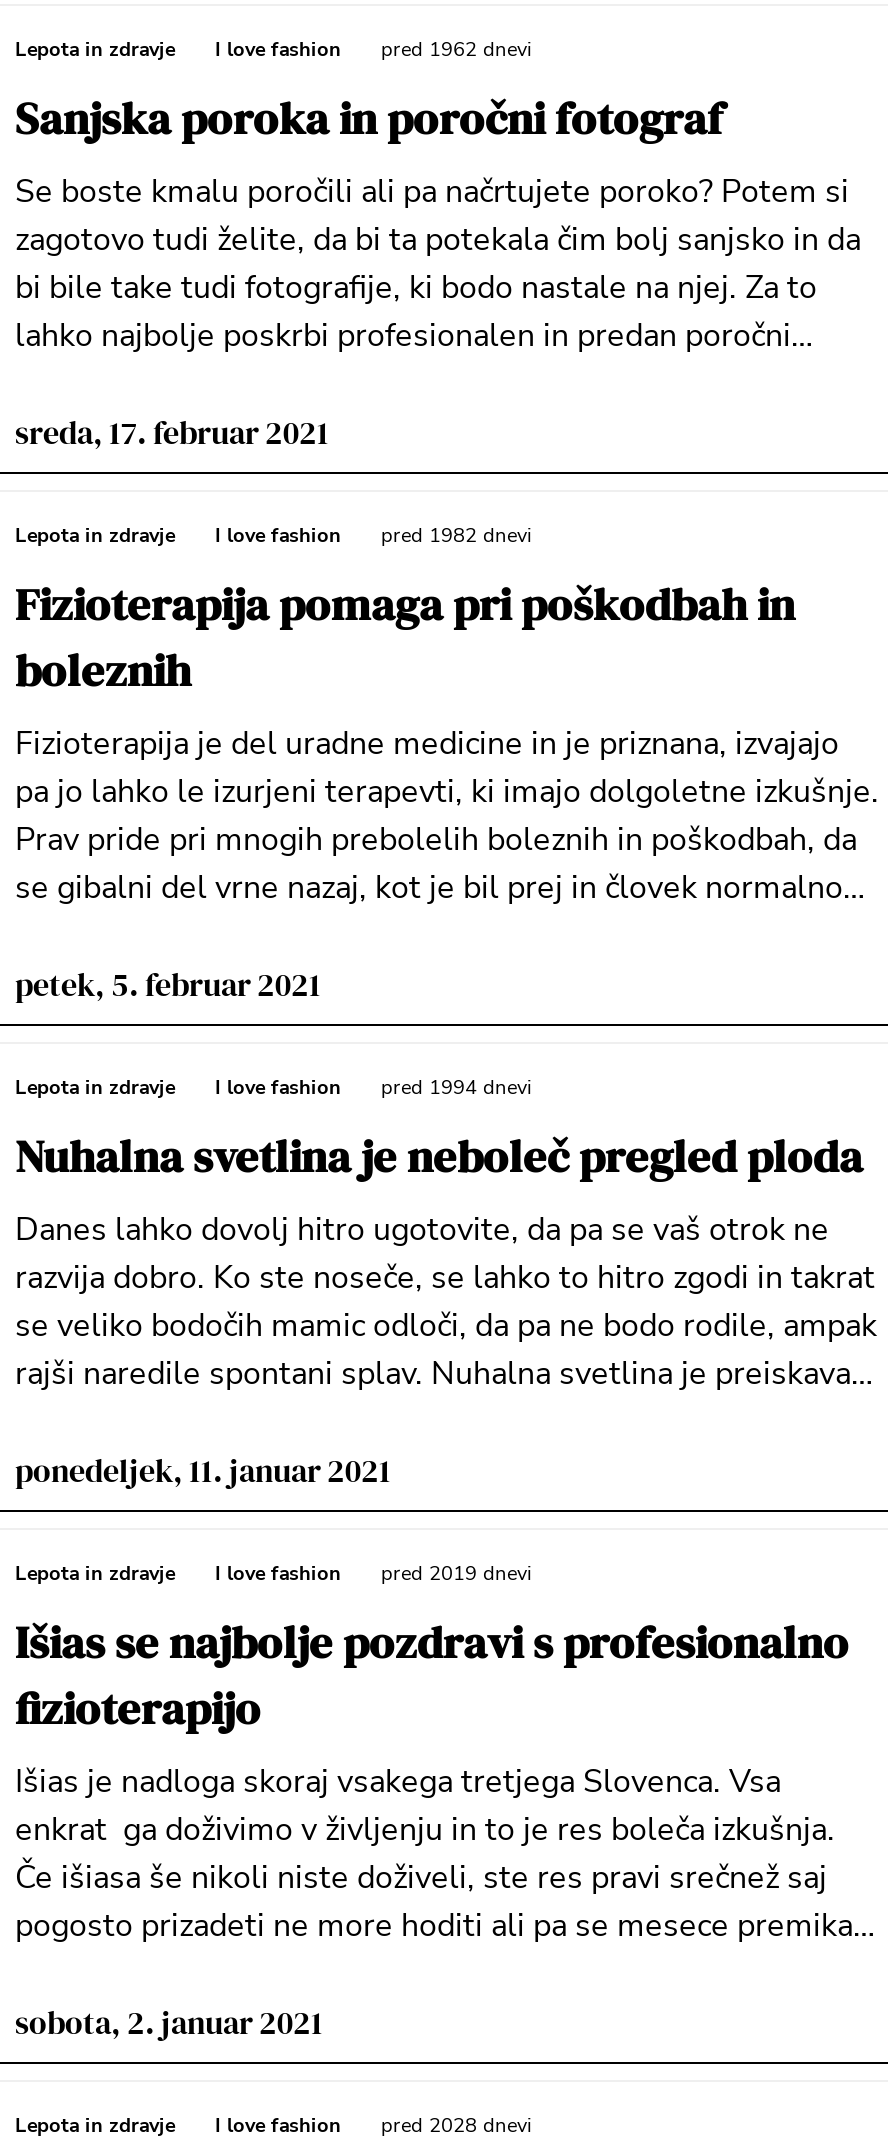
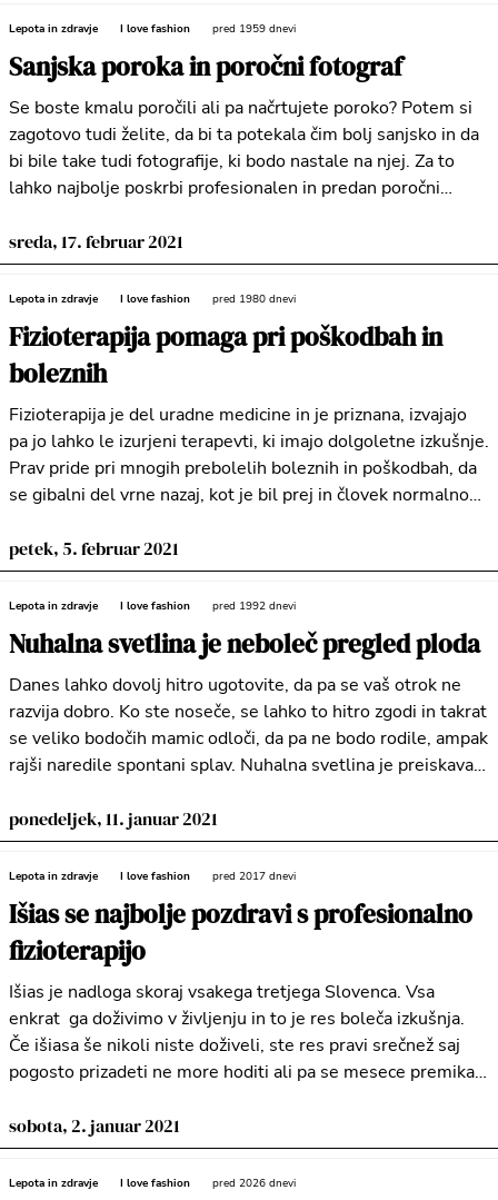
- Lepota in zdravje I love fashion pred 1962 dnevi
+ Lepota in zdravje I love fashion pred 1959 dnevi

- Lepota in zdravje I love fashion pred 1982 dnevi
+ Lepota in zdravje I love fashion pred 1980 dnevi

- Lepota in zdravje I love fashion pred 1994 dnevi
+ Lepota in zdravje I love fashion pred 1992 dnevi

- Lepota in zdravje I love fashion pred 2019 dnevi
+ Lepota in zdravje I love fashion pred 2017 dnevi

- Lepota in zdravje I love fashion pred 2028 dnevi
+ Lepota in zdravje I love fashion pred 2026 dnevi
